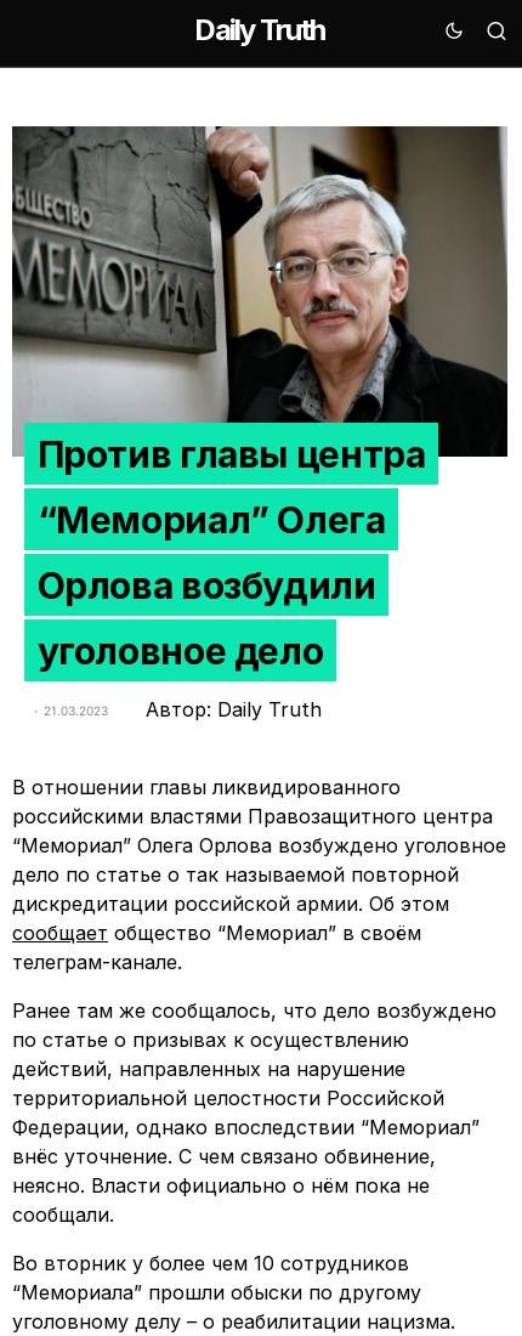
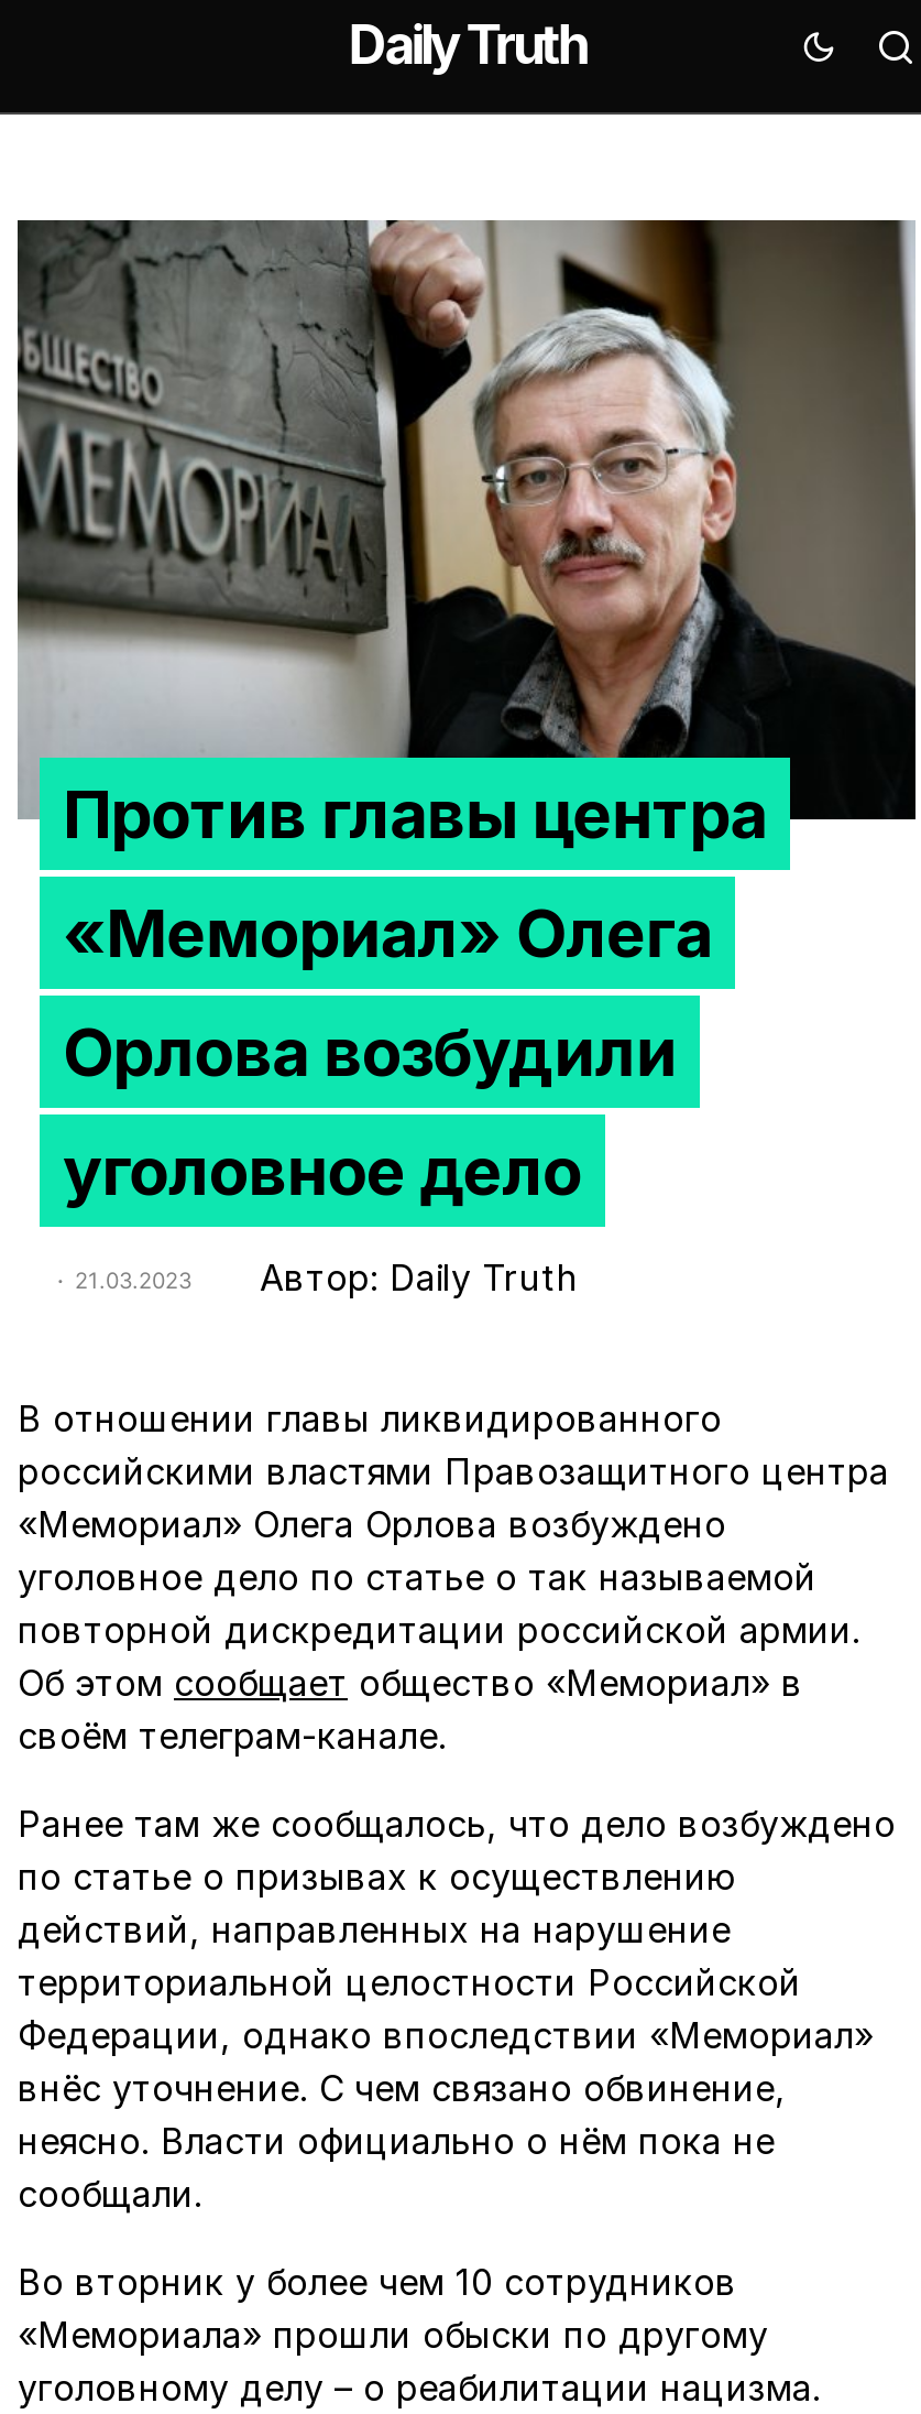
- “Мемориал” Олега
+ «Мемориал» Олега

- “Мемориал” Олега Орлова возбуждено уголовное
- дело по статье о так называемой повторной
- дискредитации российской армии. Об этом
- сообщает общество “Мемориал” в своём
- телеграм-канале.
+ «Мемориал» Олега Орлова возбуждено
+ уголовное дело по статье о так называемой
+ повторной дискредитации российской армии.
+ Об этом сообщает общество «Мемориал» в
+ своём телеграм-канале.

- Федерации, однако впоследствии “Мемориал”
+ Федерации, однако впоследствии «Мемориал»

- “Мемориала” прошли обыски по другому
+ «Мемориала» прошли обыски по другому
